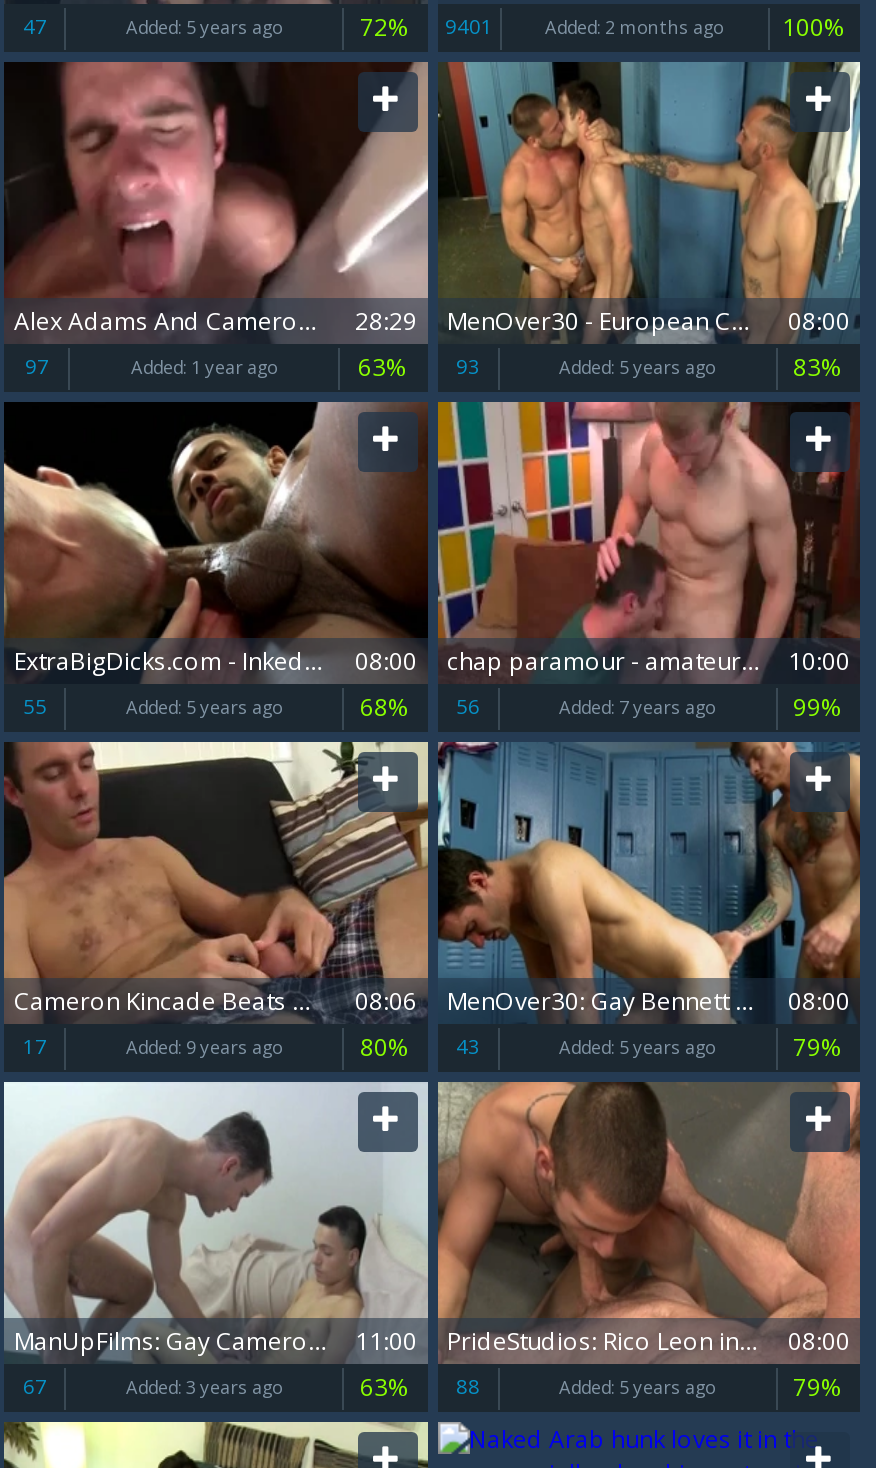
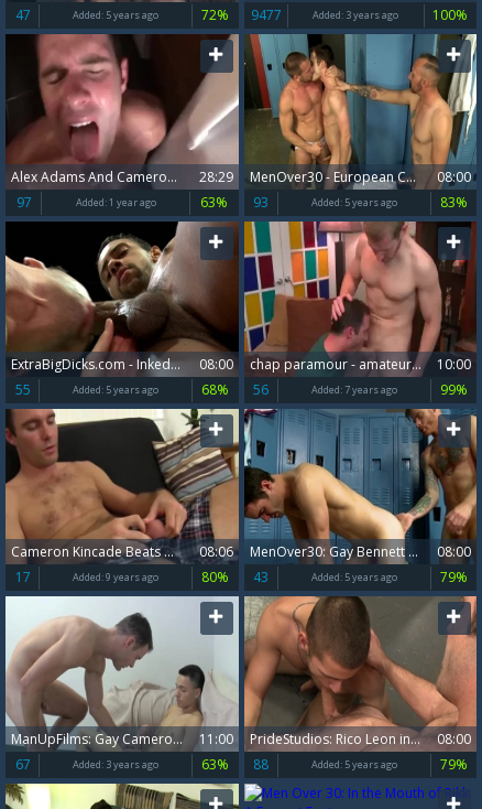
- 9401
+ 9477

- Added: 2 months ago
+ Added: 3 years ago
